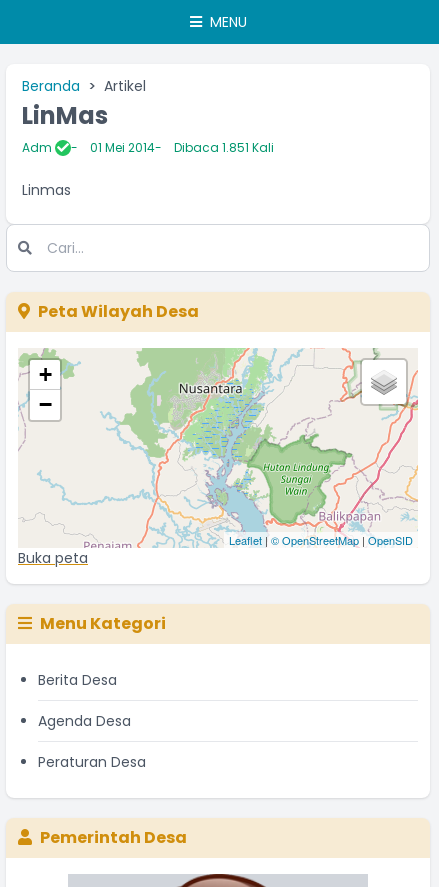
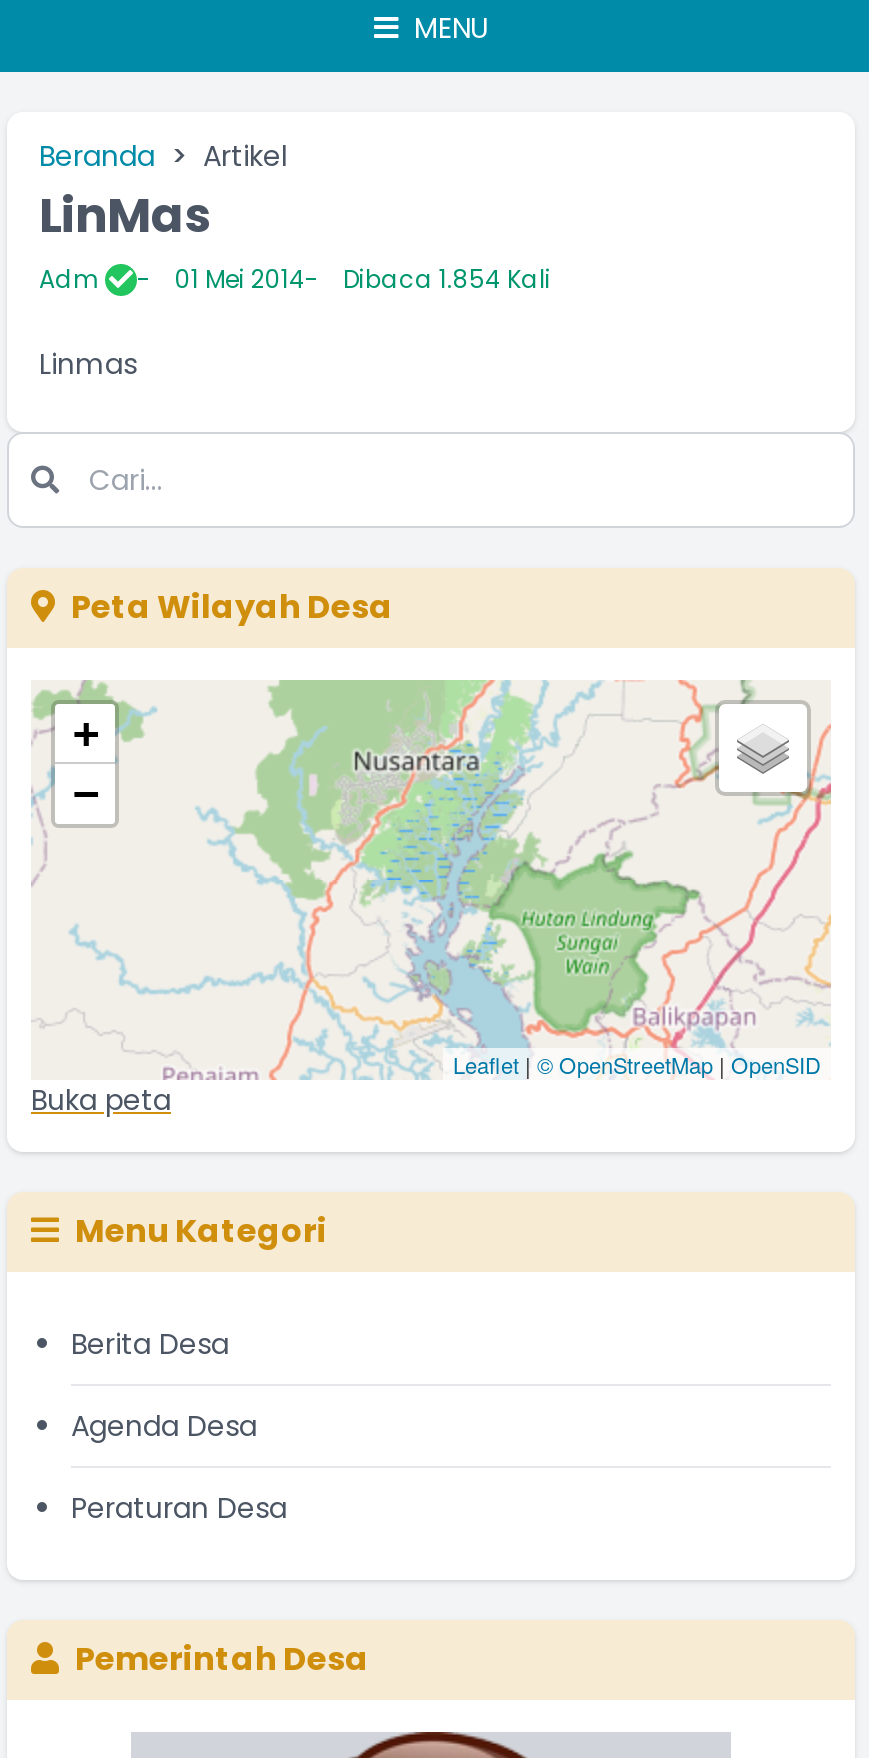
- 01 Mei 2014 Dibaca 1.851 Kali
+ 01 Mei 2014 Dibaca 1.854 Kali
